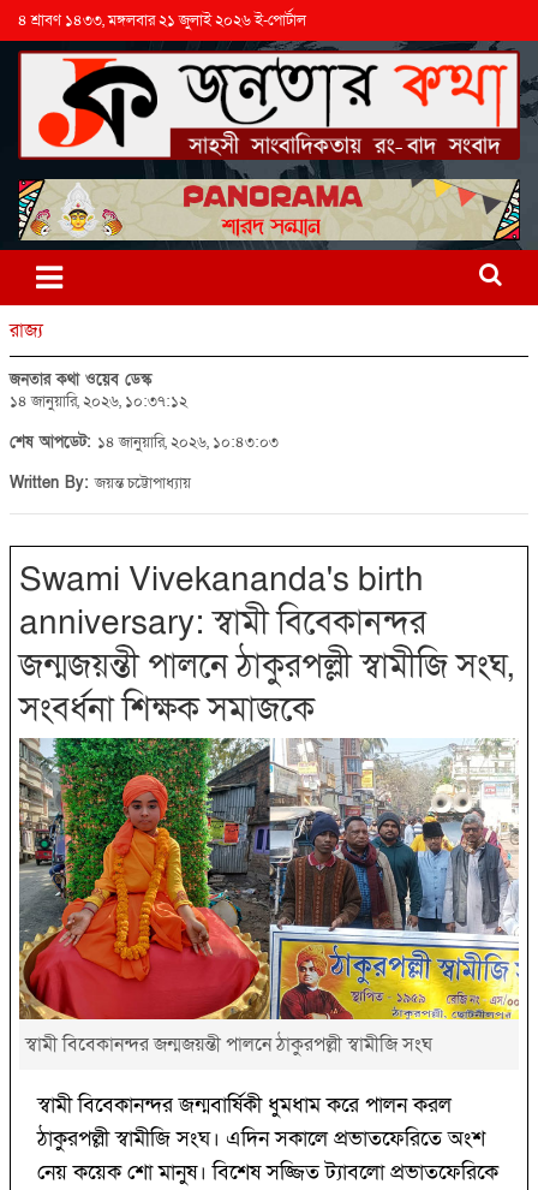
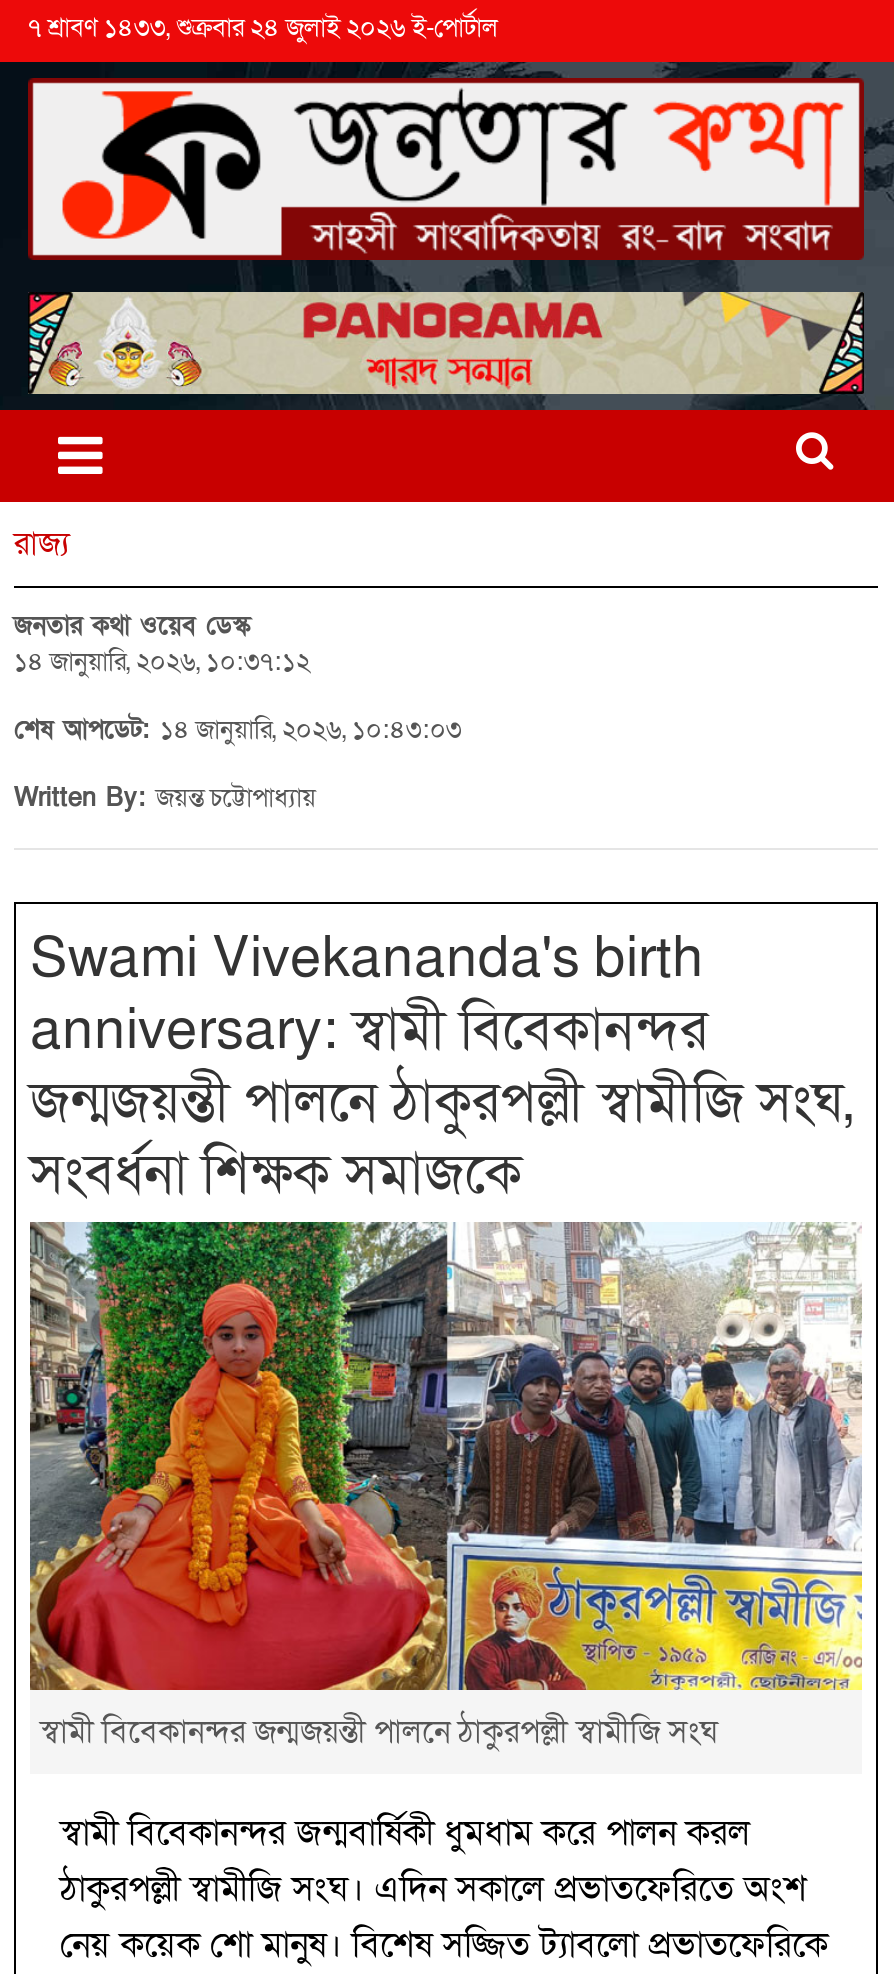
- ৪ শ্রাবণ ১৪৩৩, মঙ্গলবার ২১ জুলাই ২০২৬ ই-পোর্টাল
+ ৭ শ্রাবণ ১৪৩৩, শুক্রবার ২৪ জুলাই ২০২৬ ই-পোর্টাল
